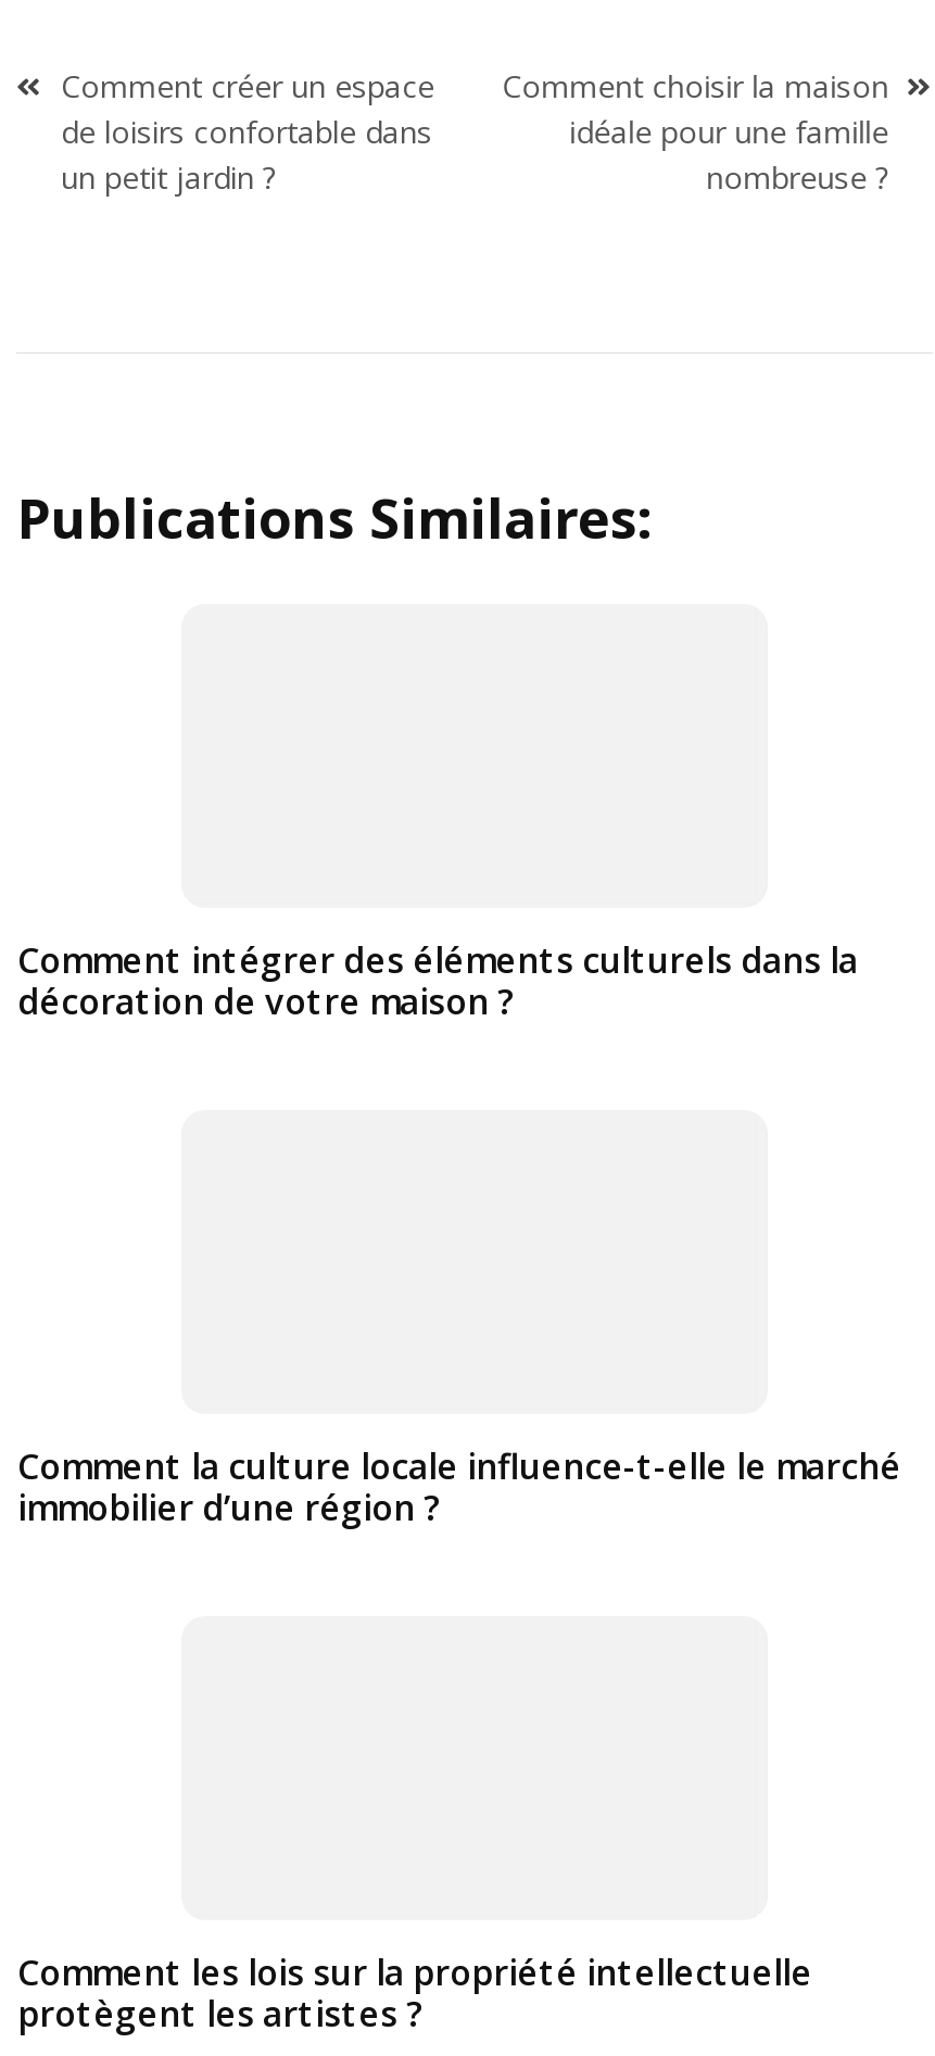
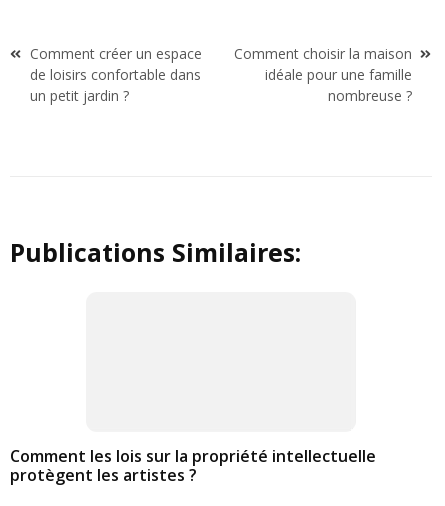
- Comment intégrer des éléments culturels dans la
- décoration de votre maison ?

- Comment la culture locale influence-t-elle le marché
- immobilier d’une région ?
